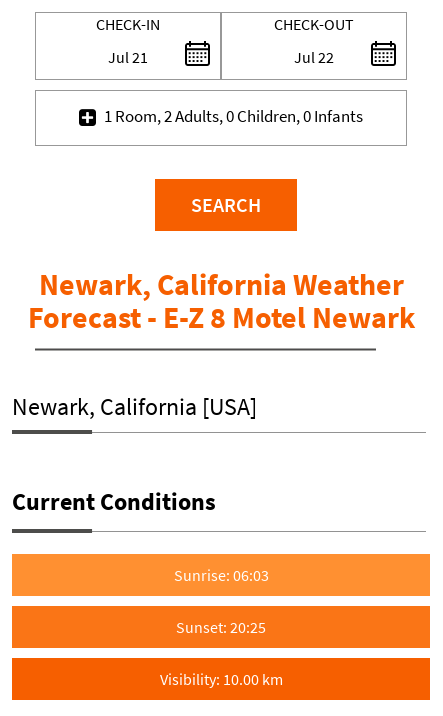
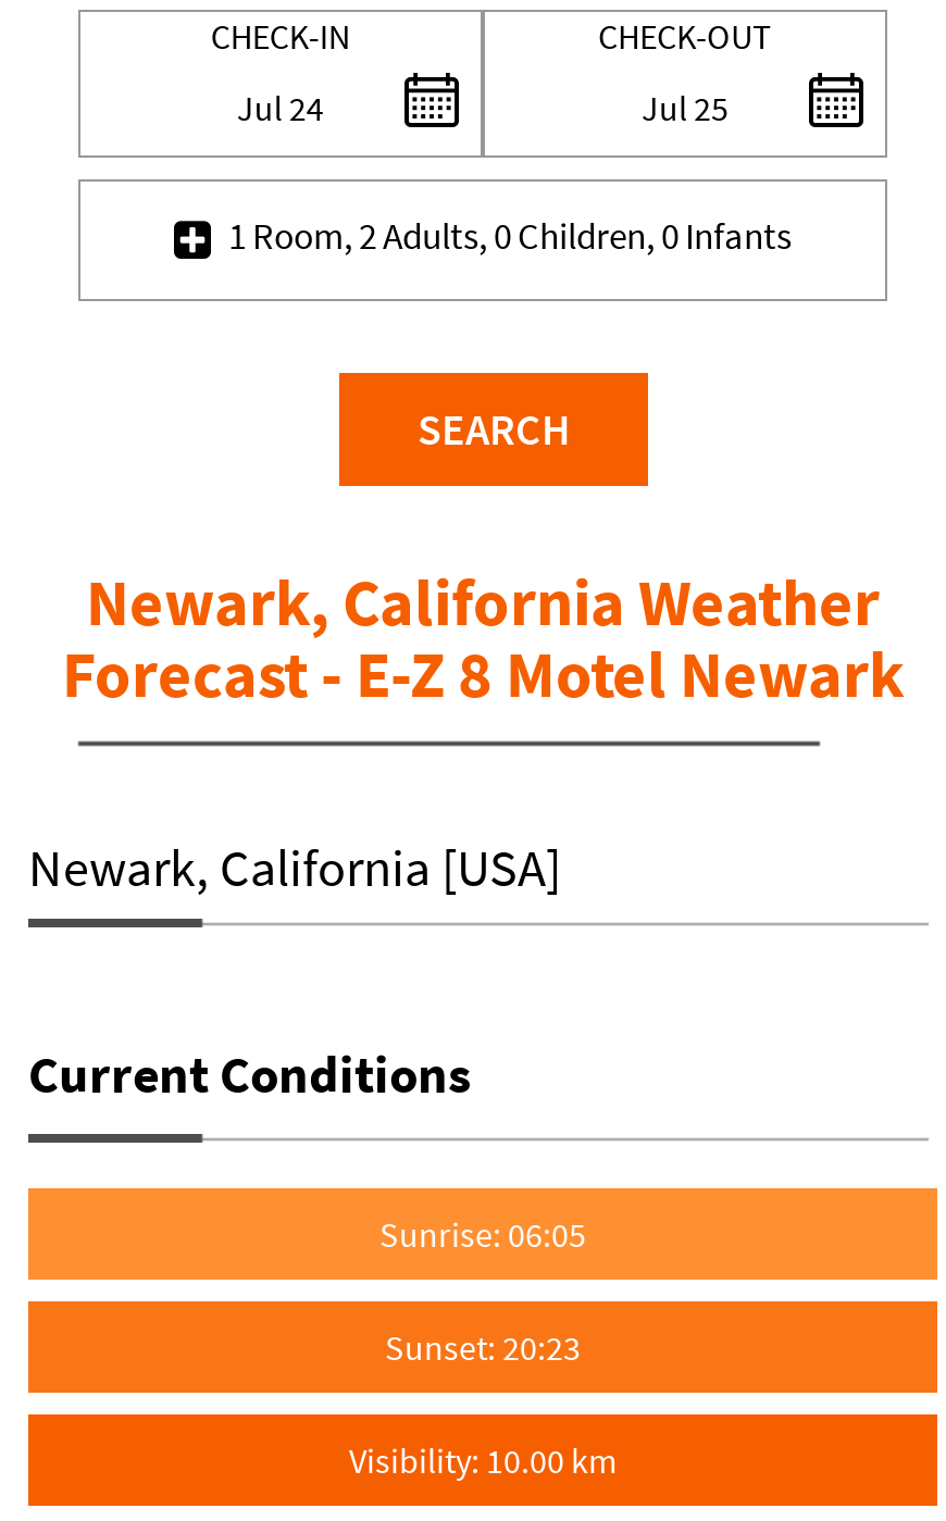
- Jul 21
+ Jul 24

- Jul 22
+ Jul 25

- Sunrise: 06:03
+ Sunrise: 06:05

- Sunset: 20:25
+ Sunset: 20:23
